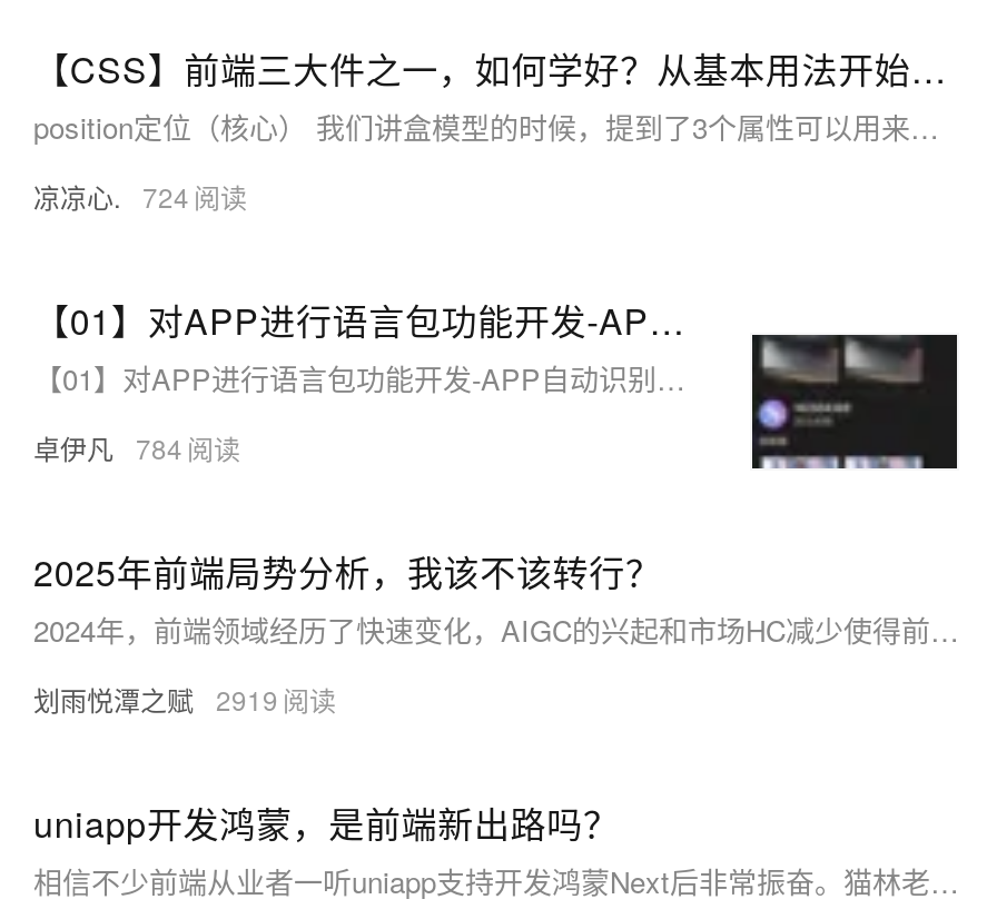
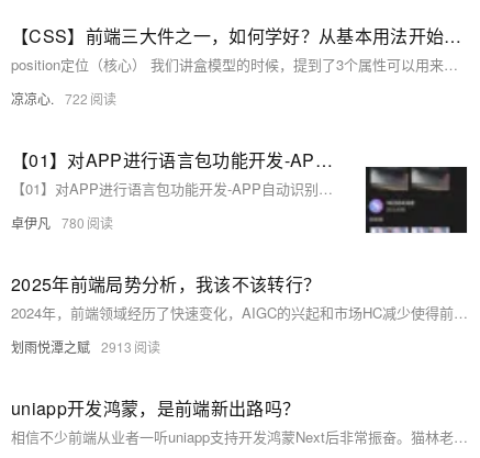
- 凉凉心. 724
+ 凉凉心. 722

- 卓伊凡 784
+ 卓伊凡 780

- 划雨悦潭之赋 2919
+ 划雨悦潭之赋 2913
